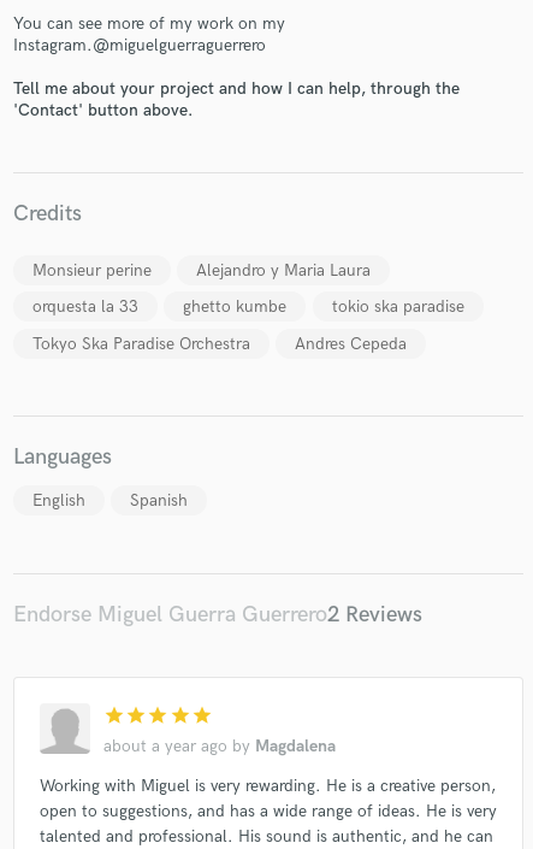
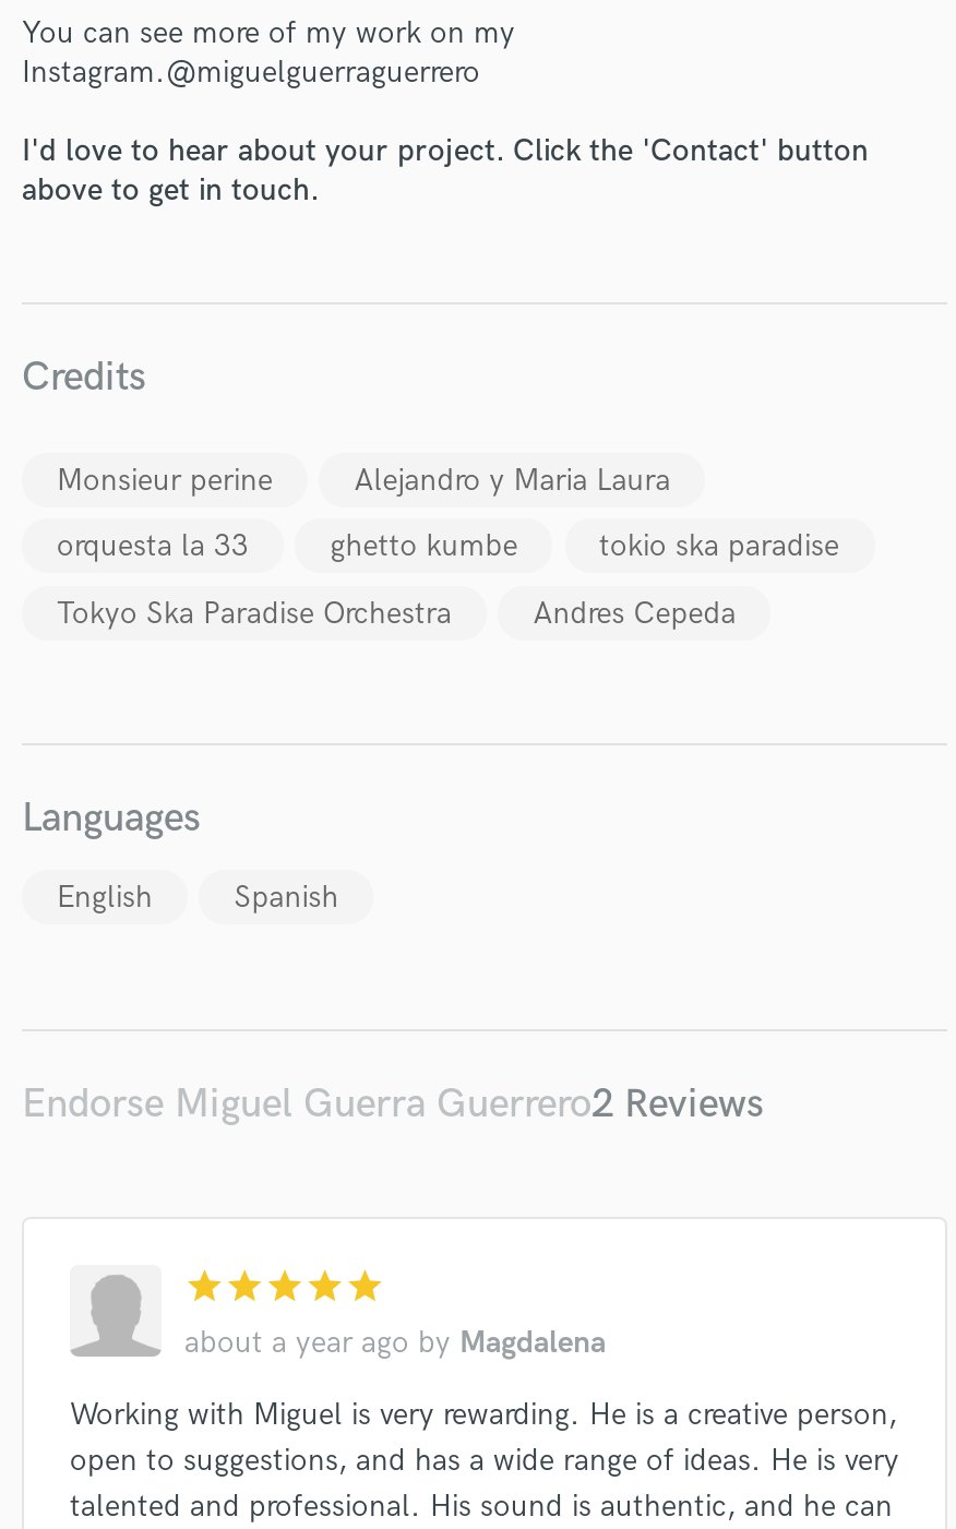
- Tell me about your project and how I can help, through the
- 'Contact' button above.
+ I'd love to hear about your project. Click the 'Contact' button
+ above to get in touch.
